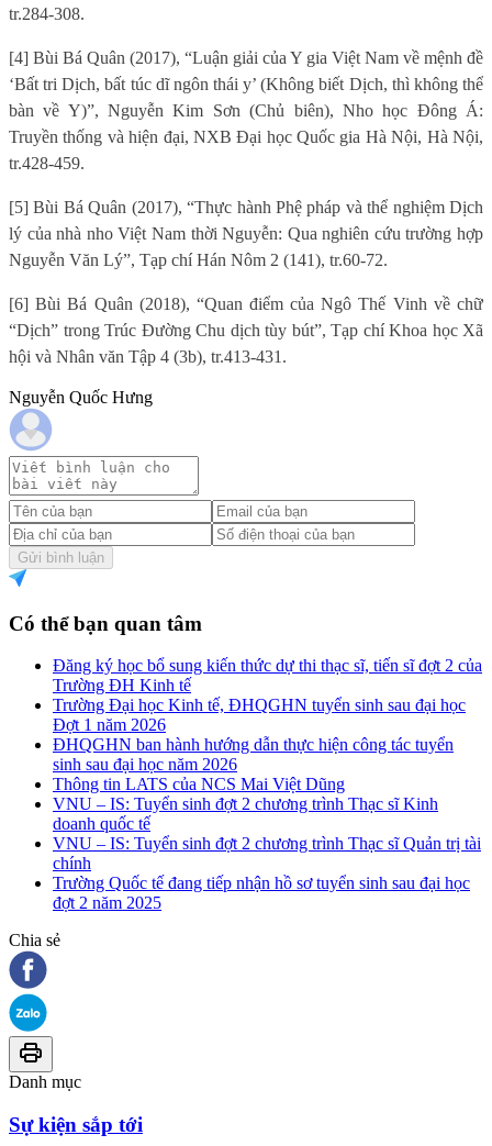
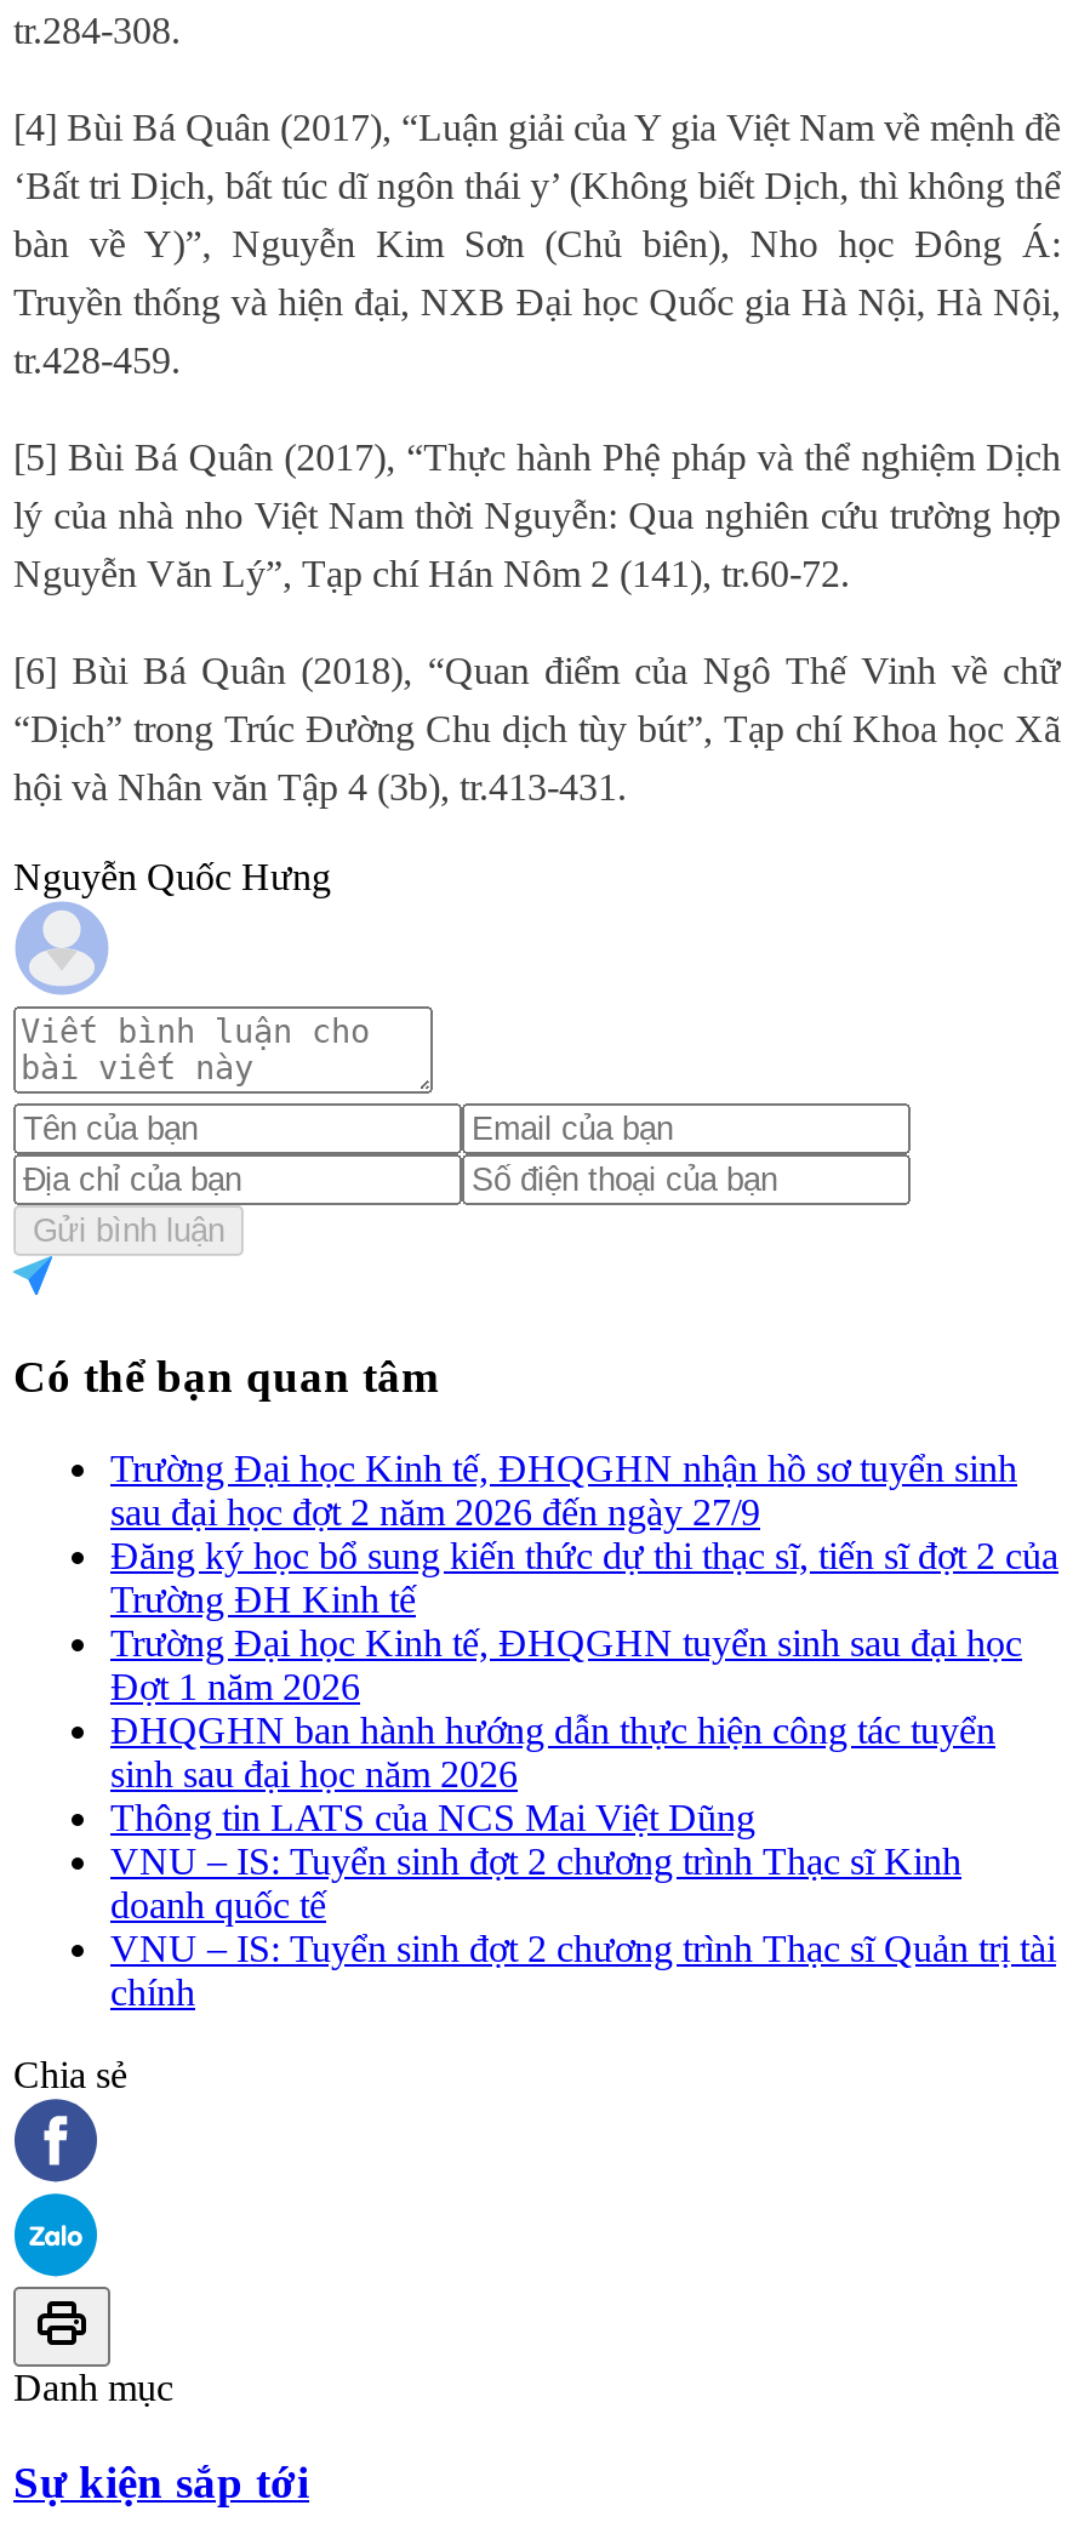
+ Trường Đại học Kinh tế, ĐHQGHN nhận hồ sơ tuyển sinh
+ sau đại học đợt 2 năm 2026 đến ngày 27/9

moved down: Đăng ký học bổ sung kiến thức dự thi thạc sĩ, tiến sĩ đợt 2 của | Trường ĐH Kinh tế | Trường Đại học Kinh tế, ĐHQGHN tuyển sinh sau đại học | ... | VNU – IS: Tuyển sinh đợt 2 chương trình Thạc sĩ Quản trị tài | chính

- Trường Quốc tế đang tiếp nhận hồ sơ tuyển sinh sau đại học
- đợt 2 năm 2025
